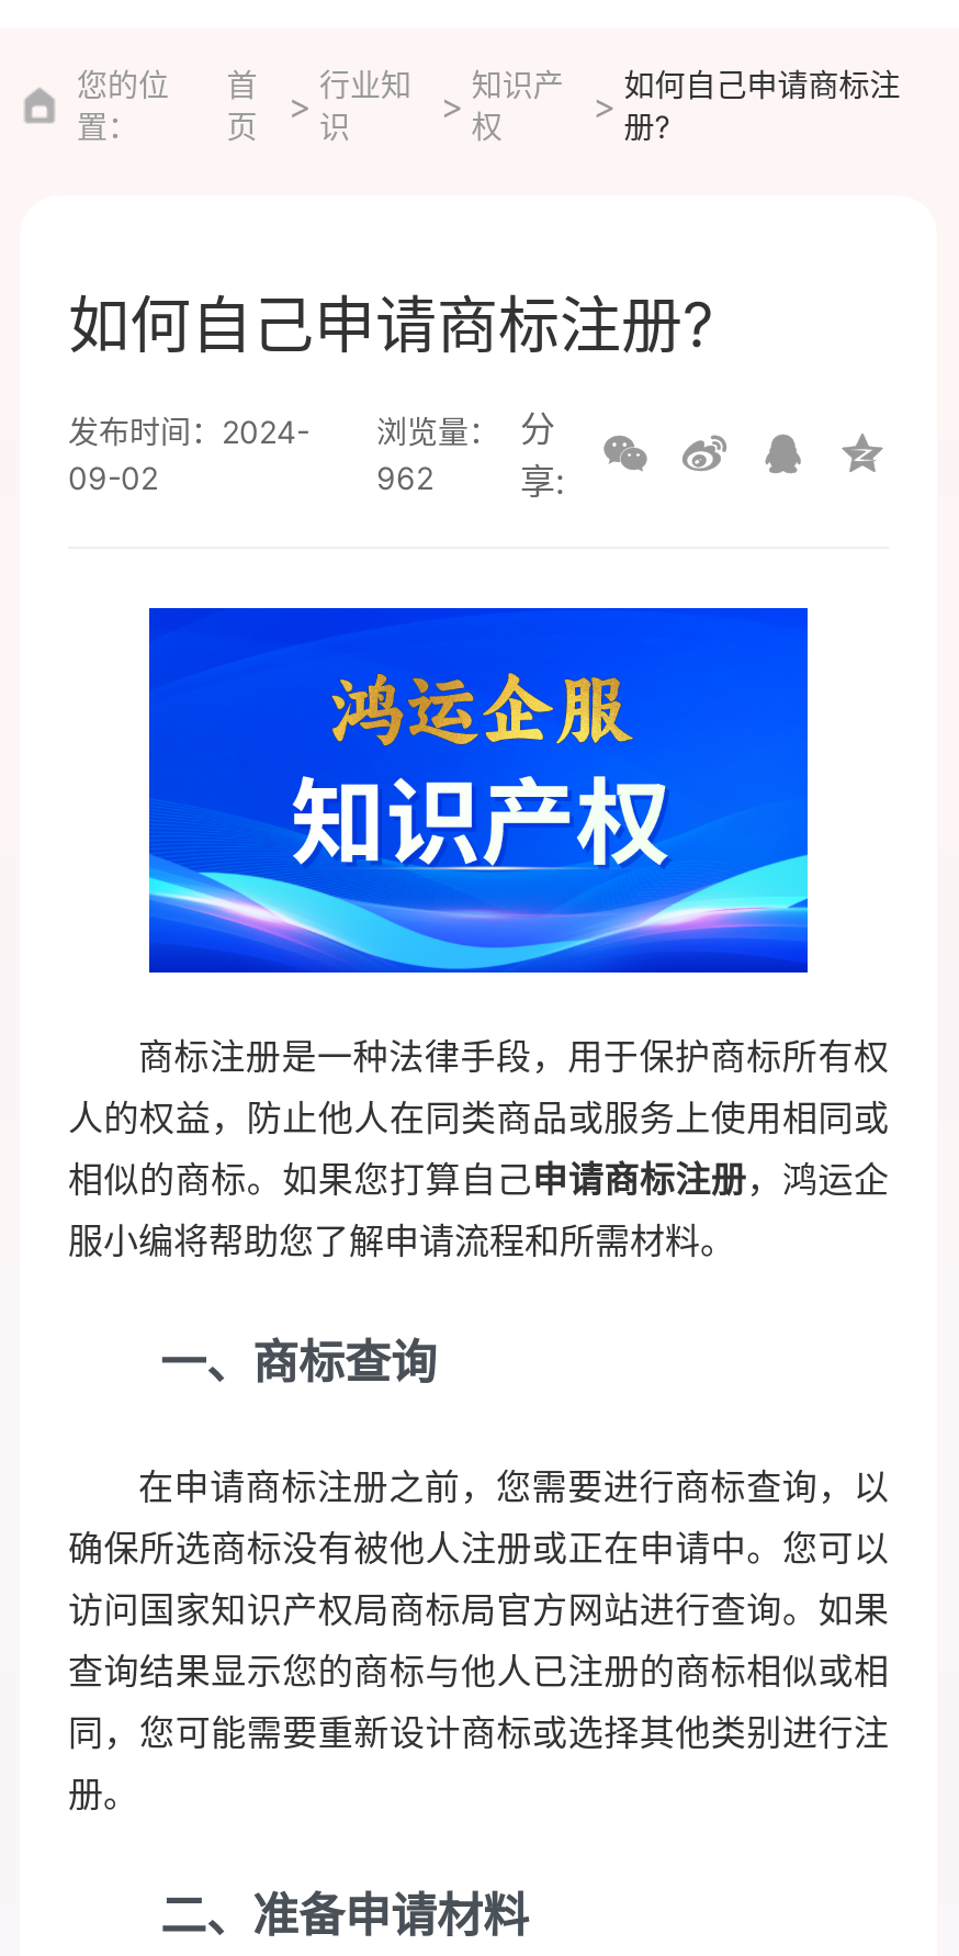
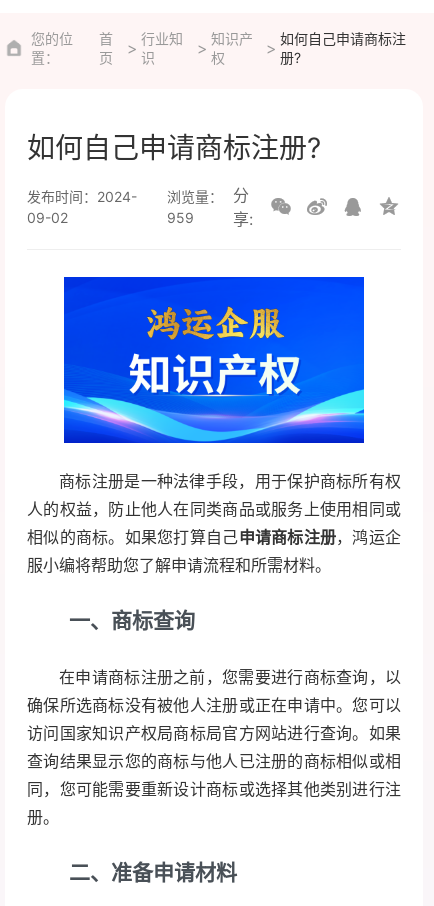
- 962
+ 959
